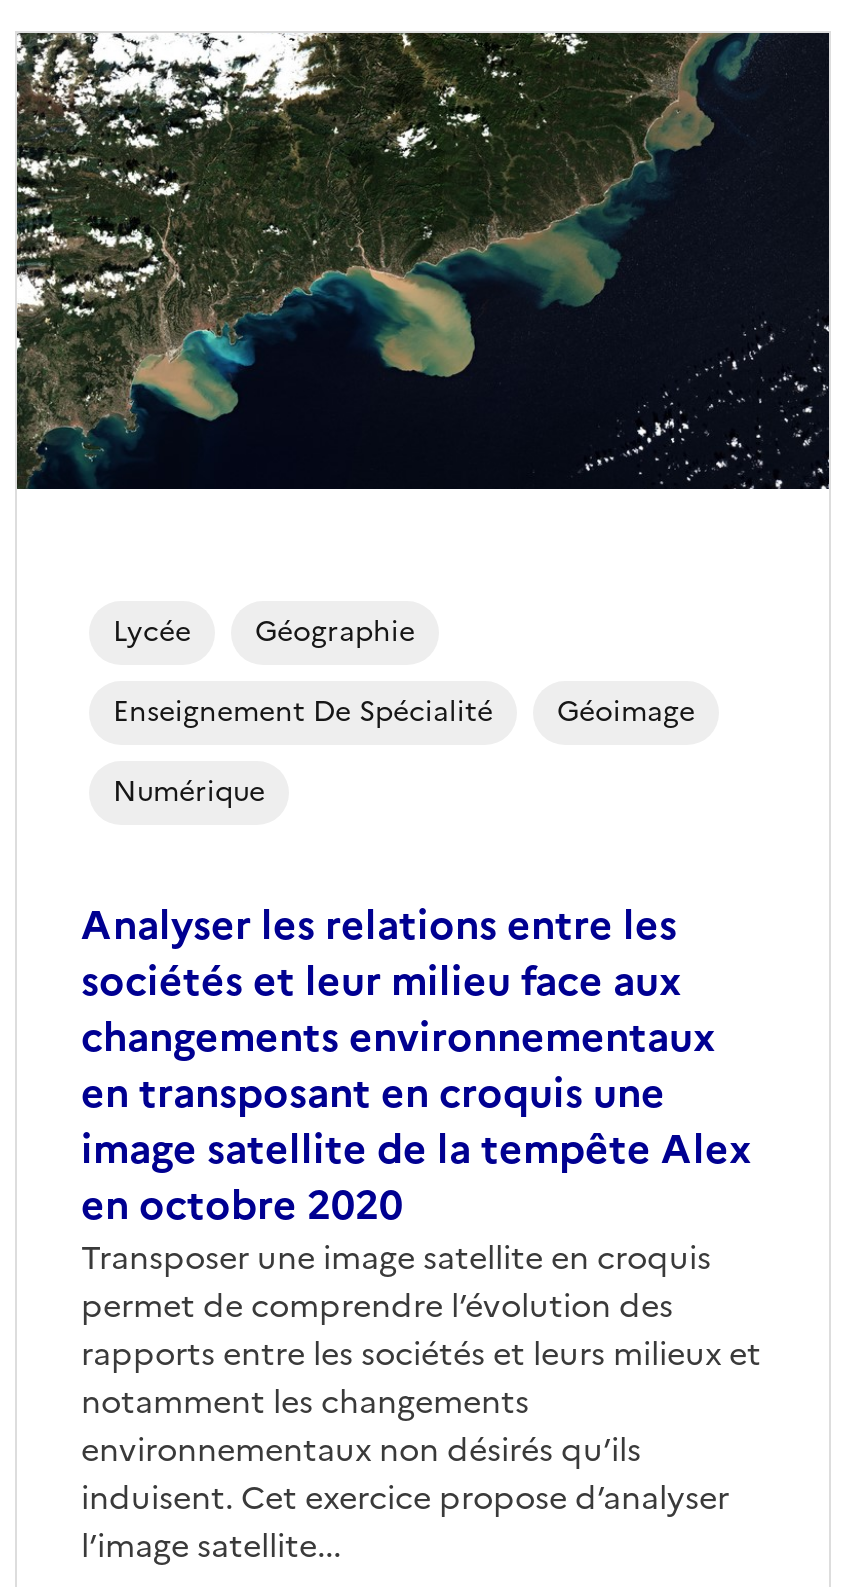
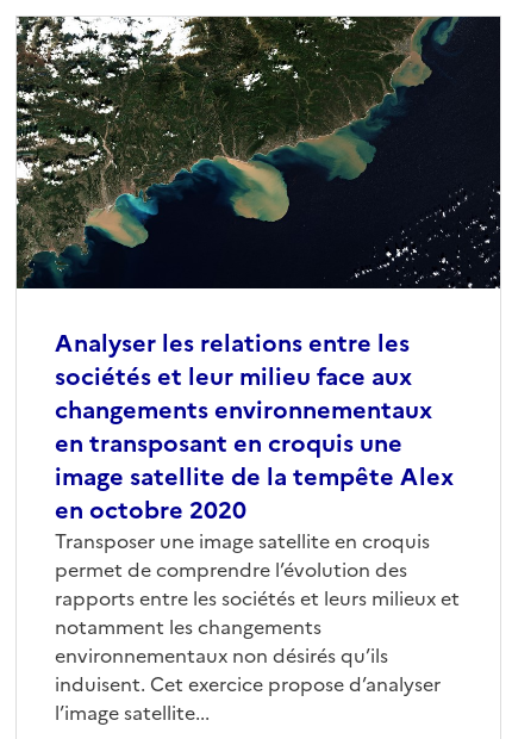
- Lycée
- Géographie
- Enseignement De Spécialité
- Géoimage
- Numérique
